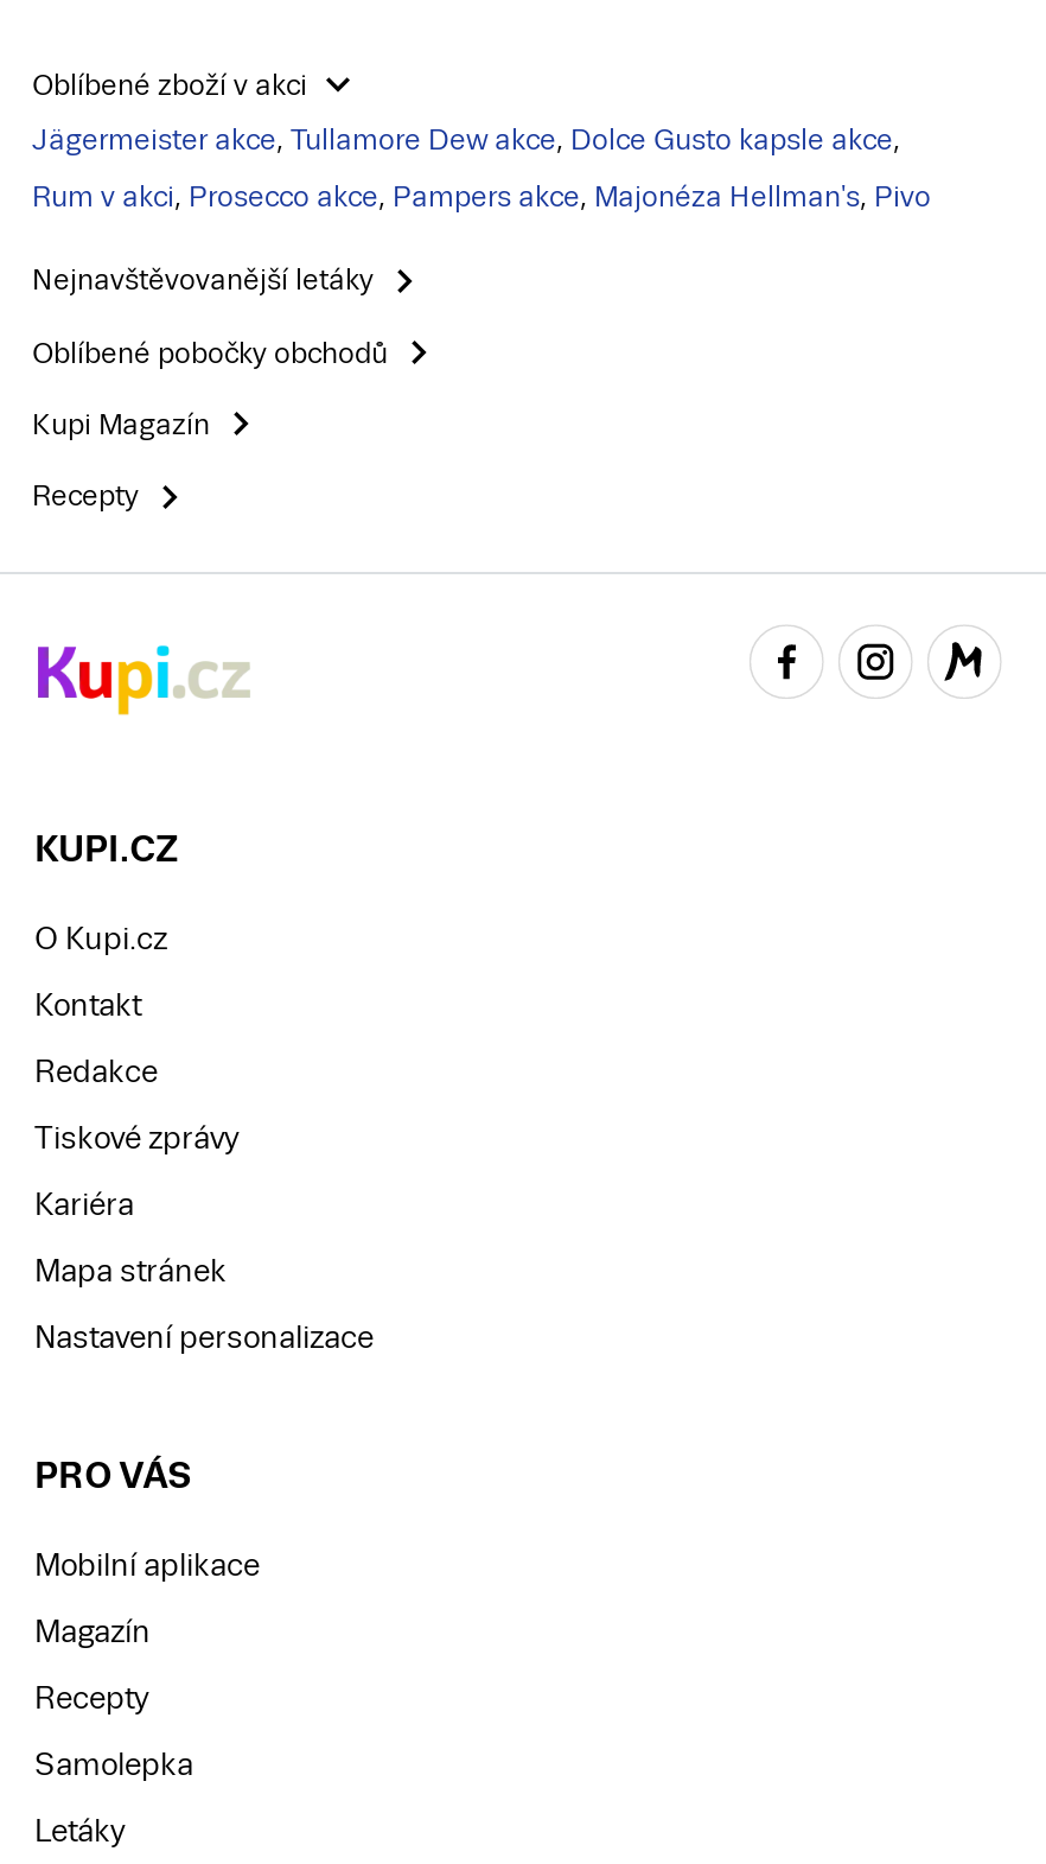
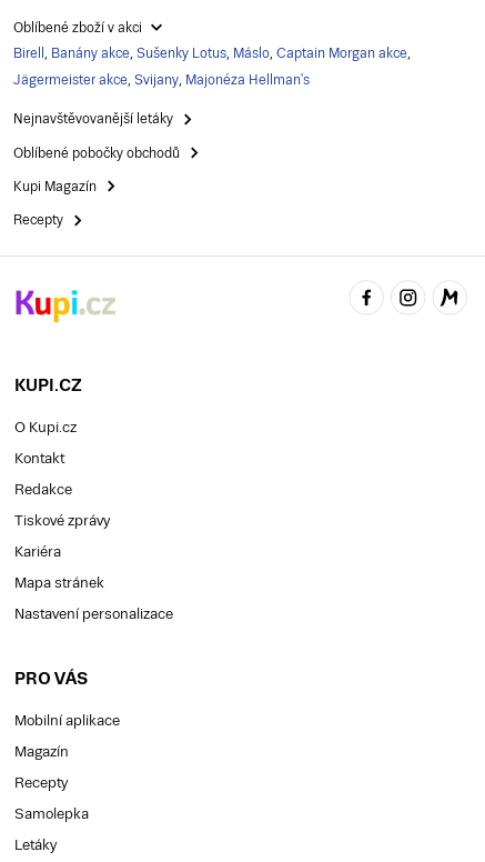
- Jägermeister akce, Tullamore Dew akce, Dolce Gusto kapsle akce,
+ Birell, Banány akce, Sušenky Lotus, Máslo, Captain Morgan akce,

- Rum v akci, Prosecco akce, Pampers akce, Majonéza Hellman's, Pivo
+ Jägermeister akce, Svijany, Majonéza Hellman's
